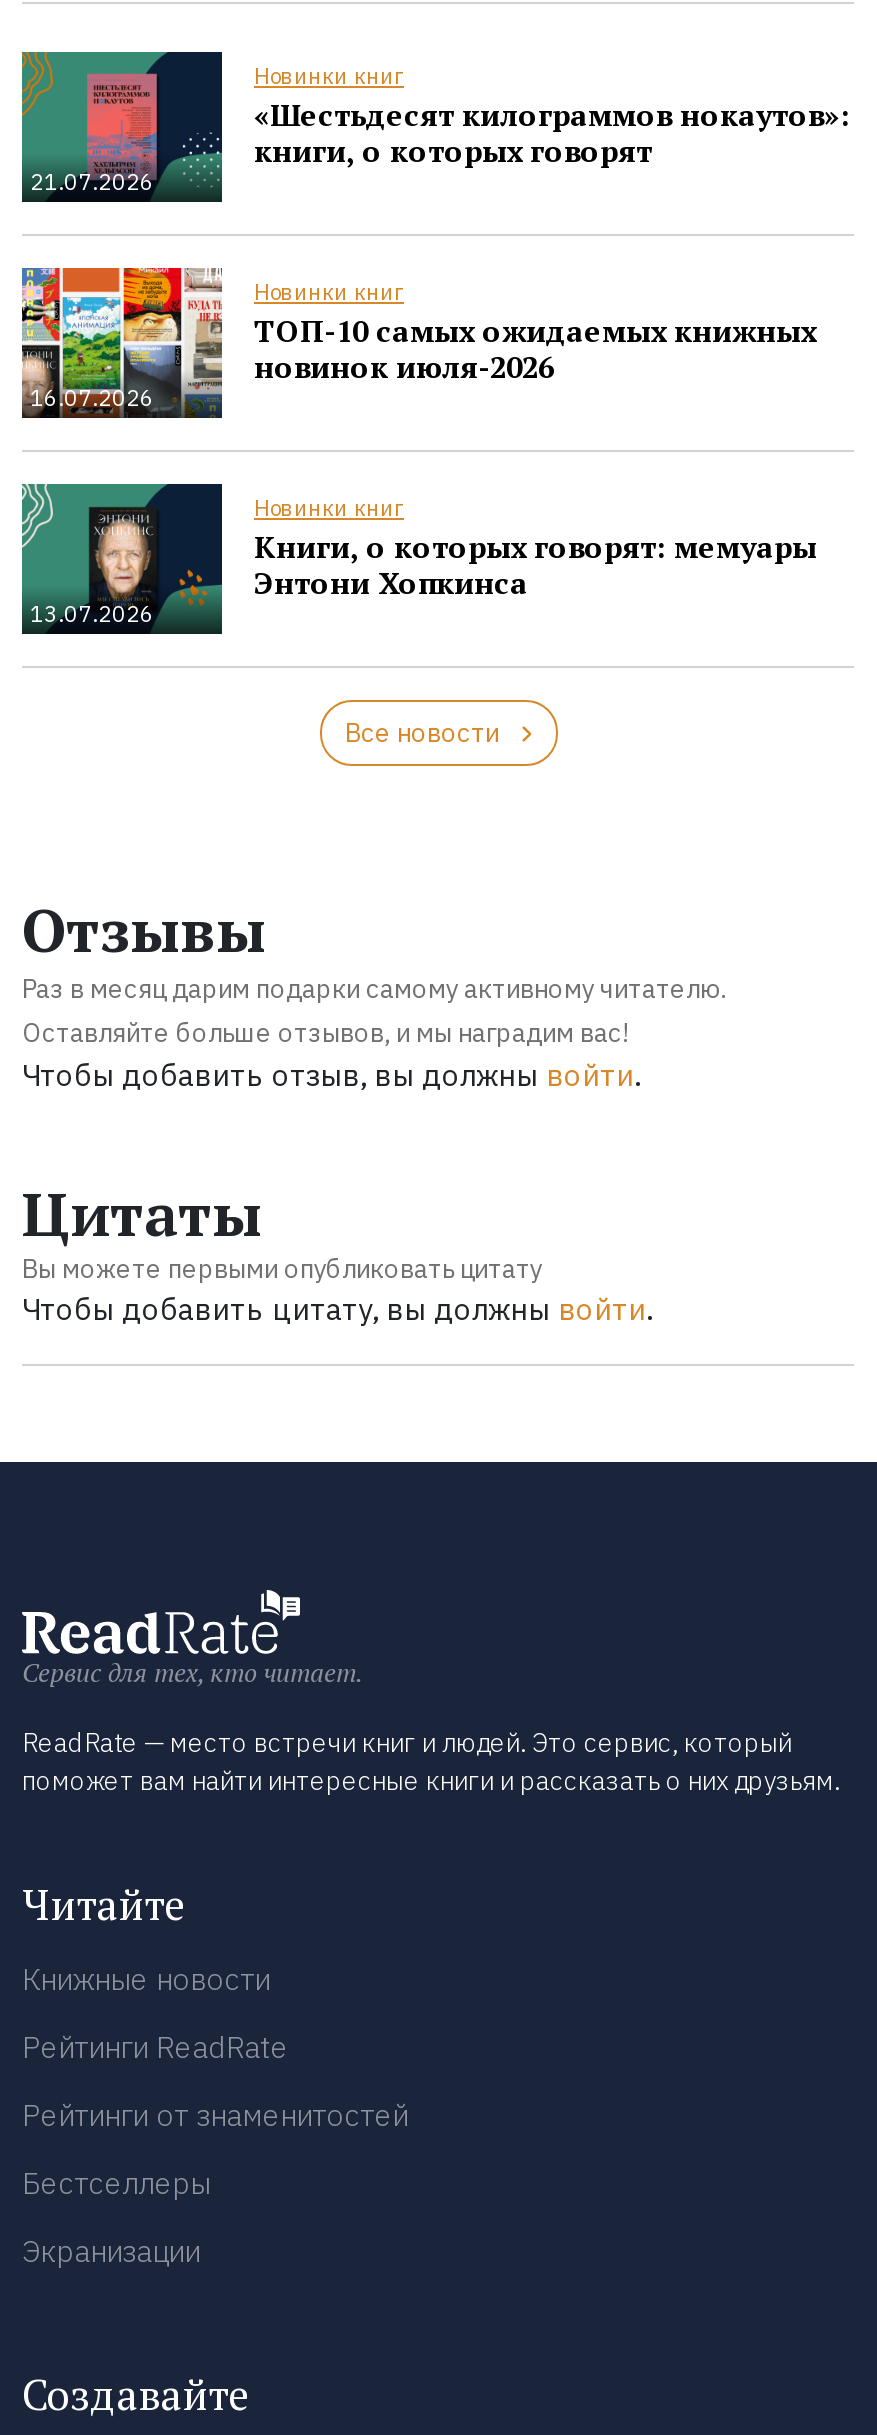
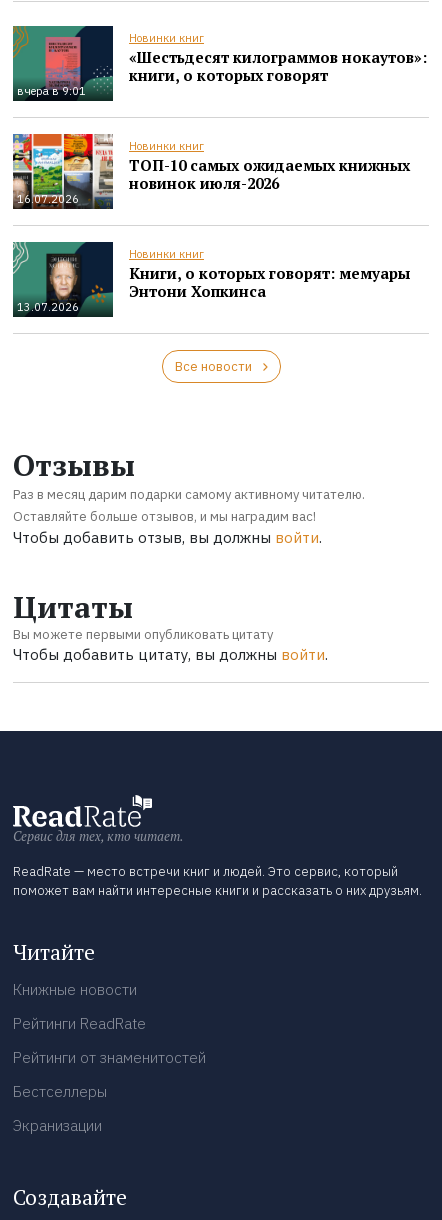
- 21.07.2026
+ вчера в 9:01
